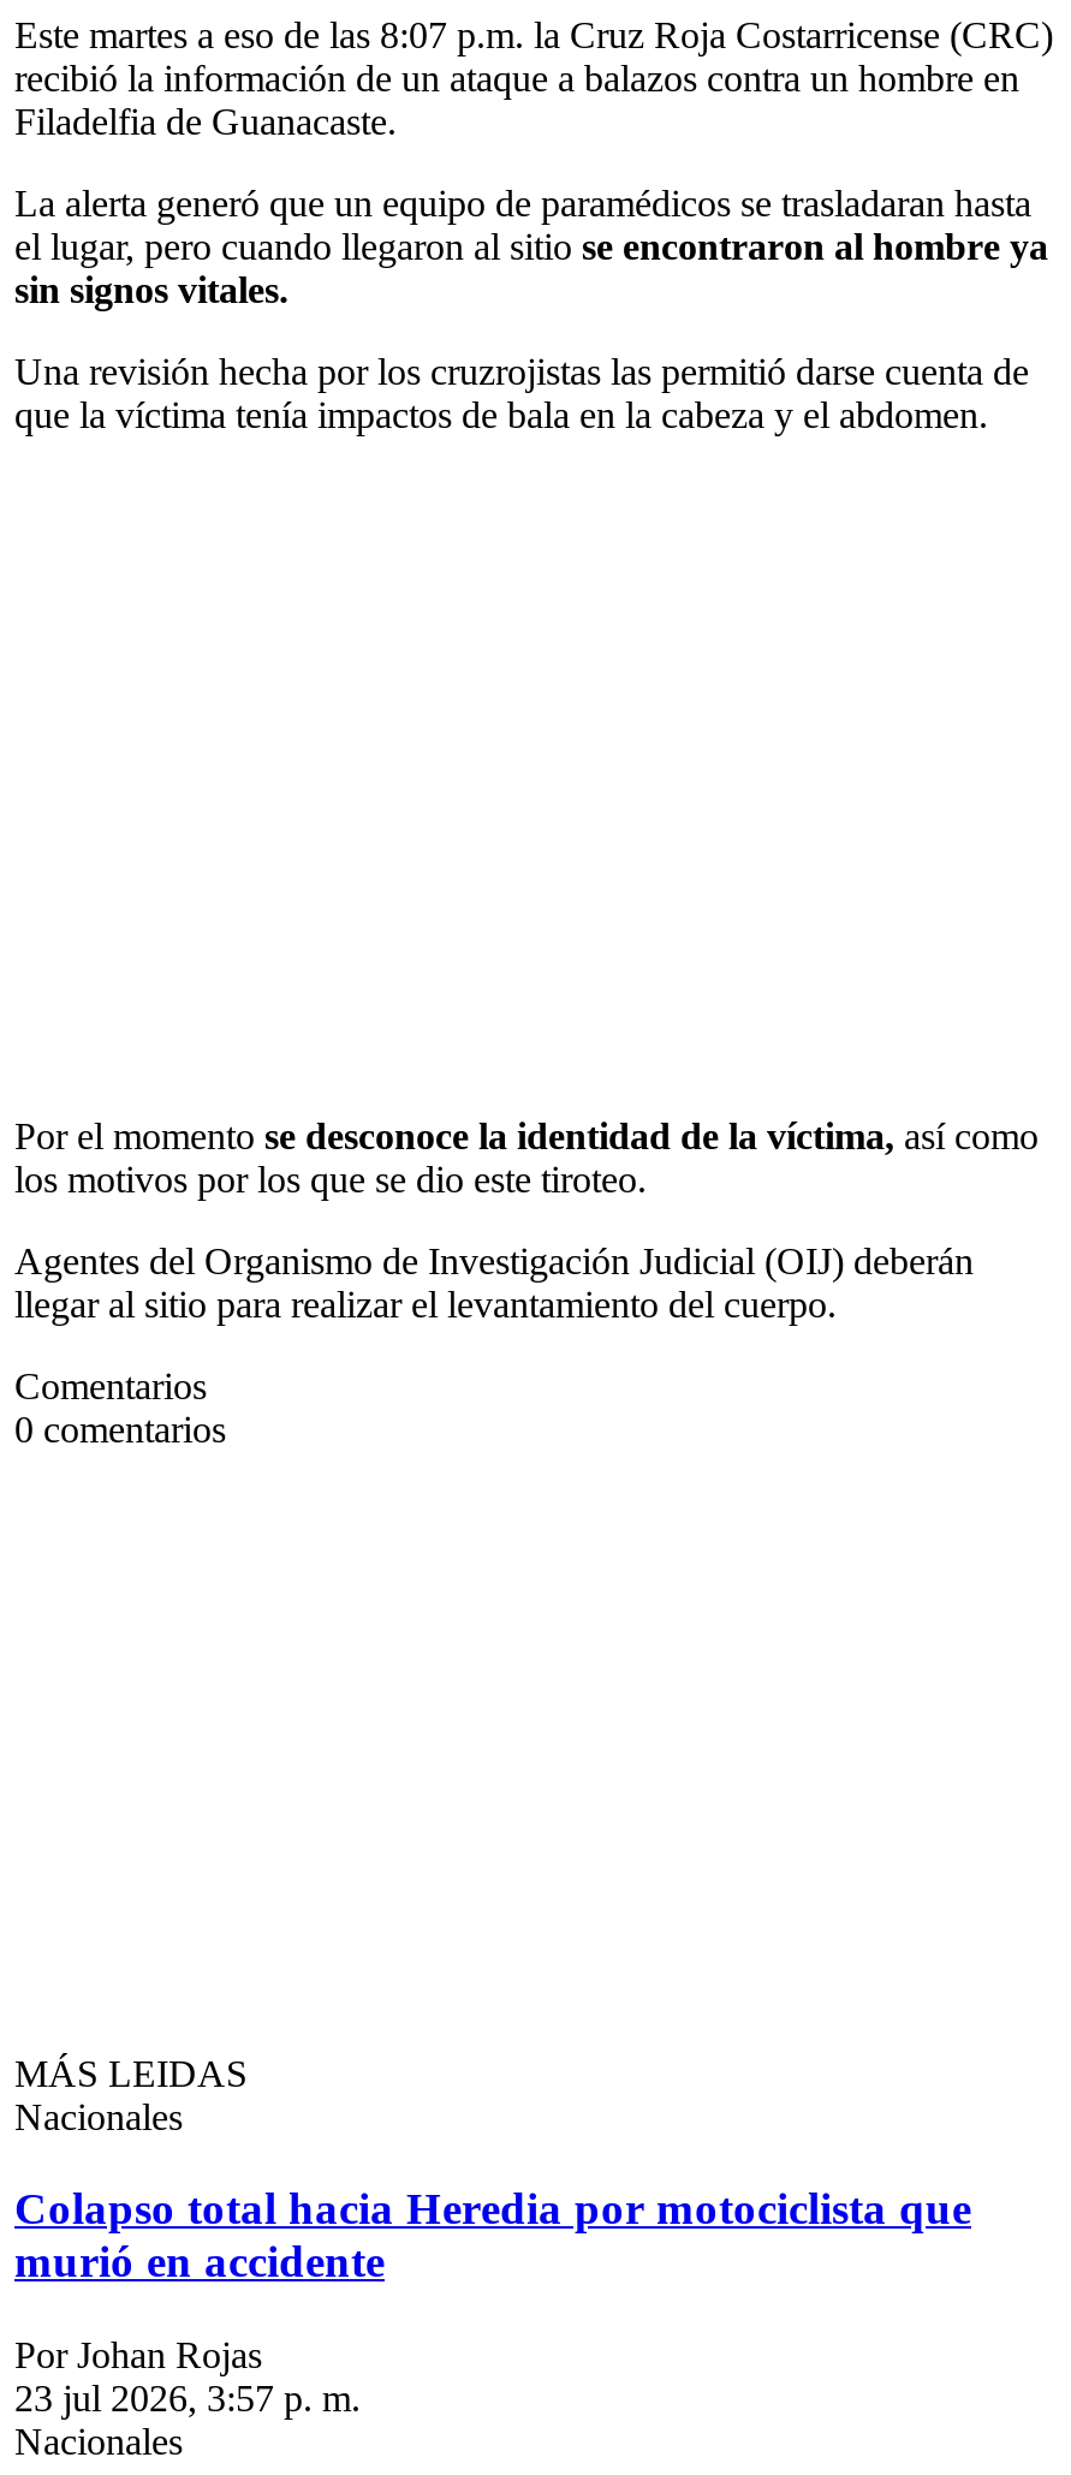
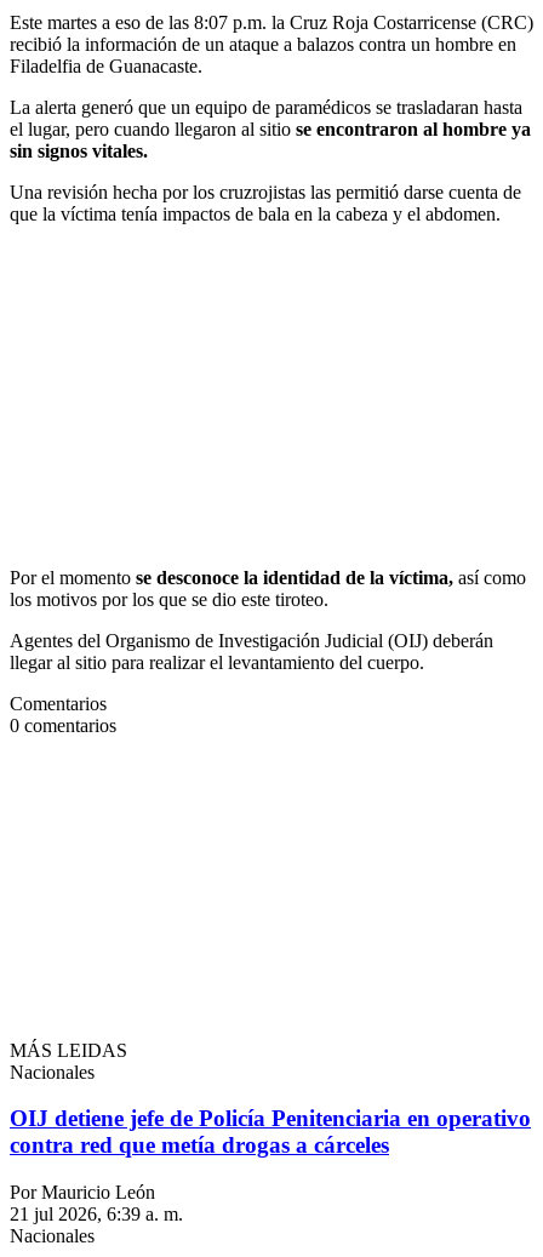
- Colapso total hacia Heredia por motociclista que
- murió en accidente
+ OIJ detiene jefe de Policía Penitenciaria en operativo
+ contra red que metía drogas a cárceles

- Por Johan Rojas
- 23 jul 2026, 3:57 p. m.
+ Por Mauricio León
+ 21 jul 2026, 6:39 a. m.
